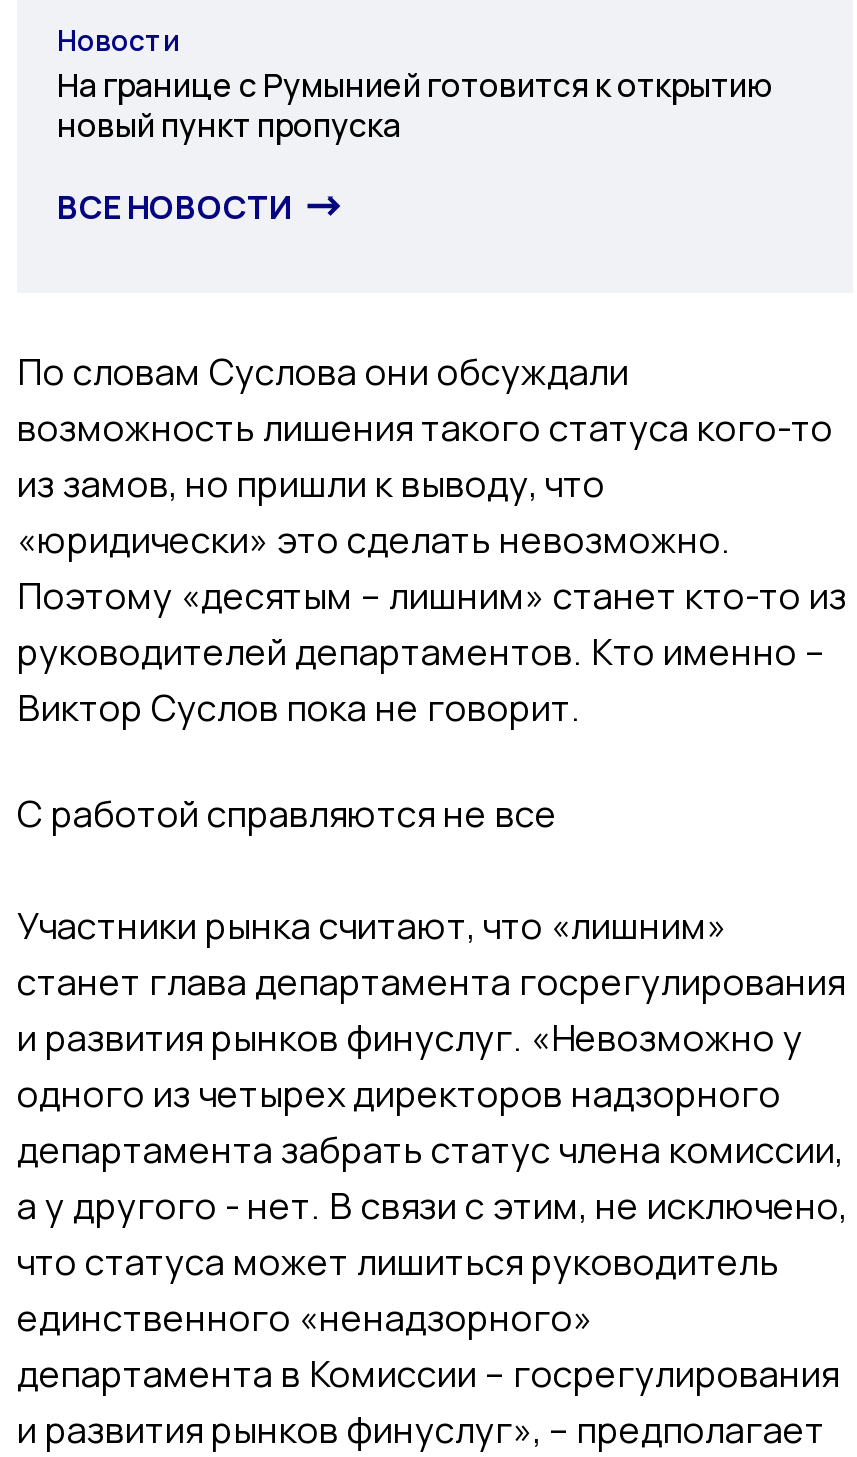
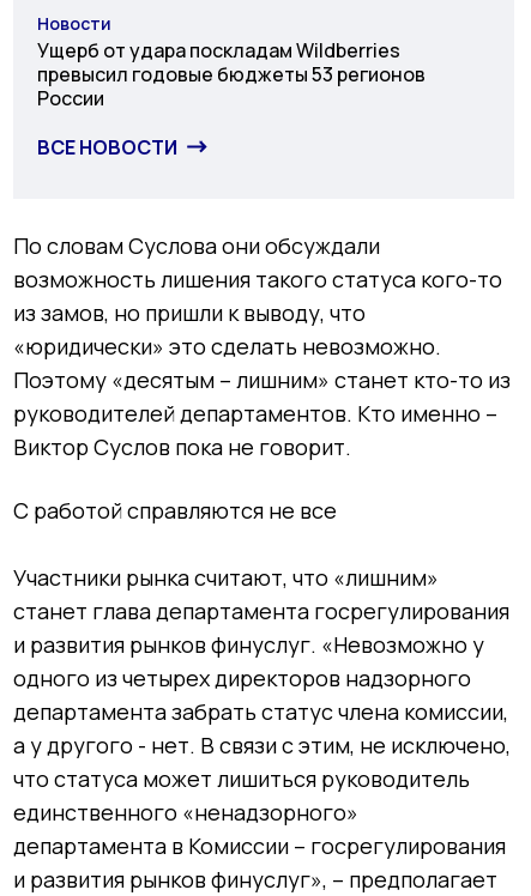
- На границе с Румынией готовится к открытию
- новый пункт пропуска
+ Ущерб от удара поскладам Wildberries
+ превысил годовые бюджеты 53 регионов
+ России
